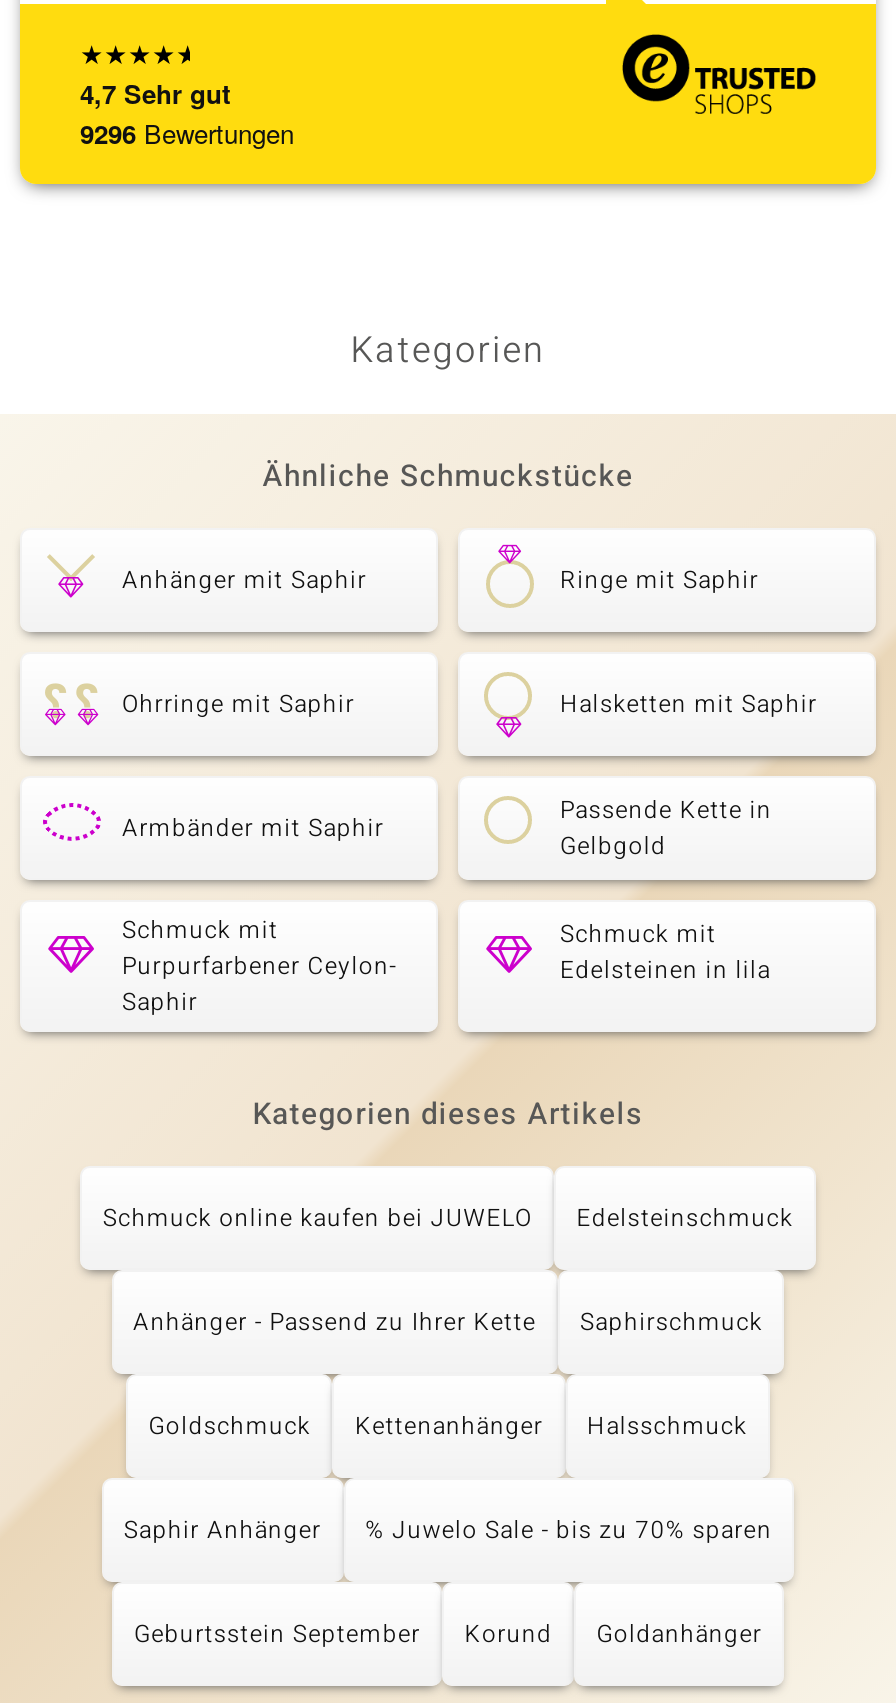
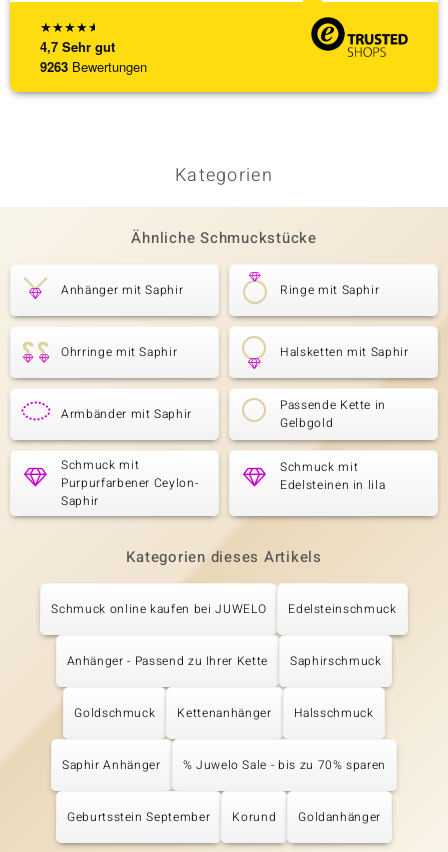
- 9296 Bewertungen
+ 9263 Bewertungen
